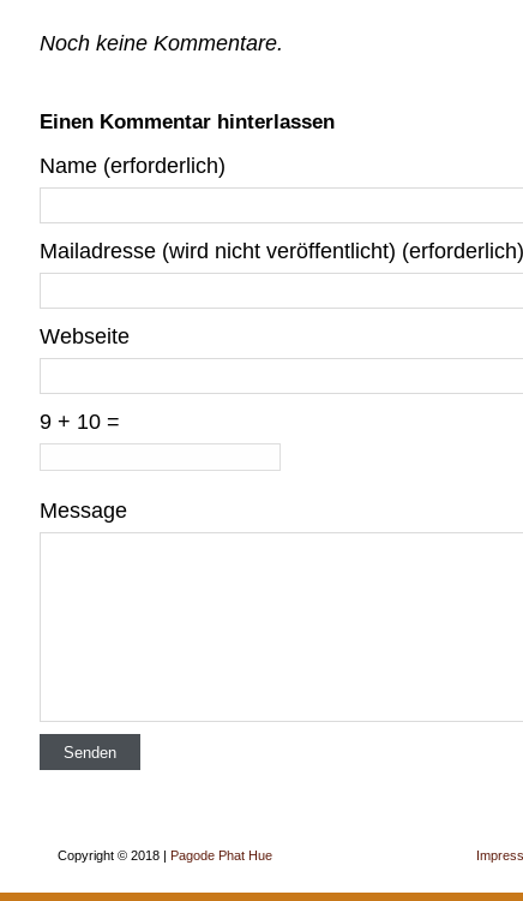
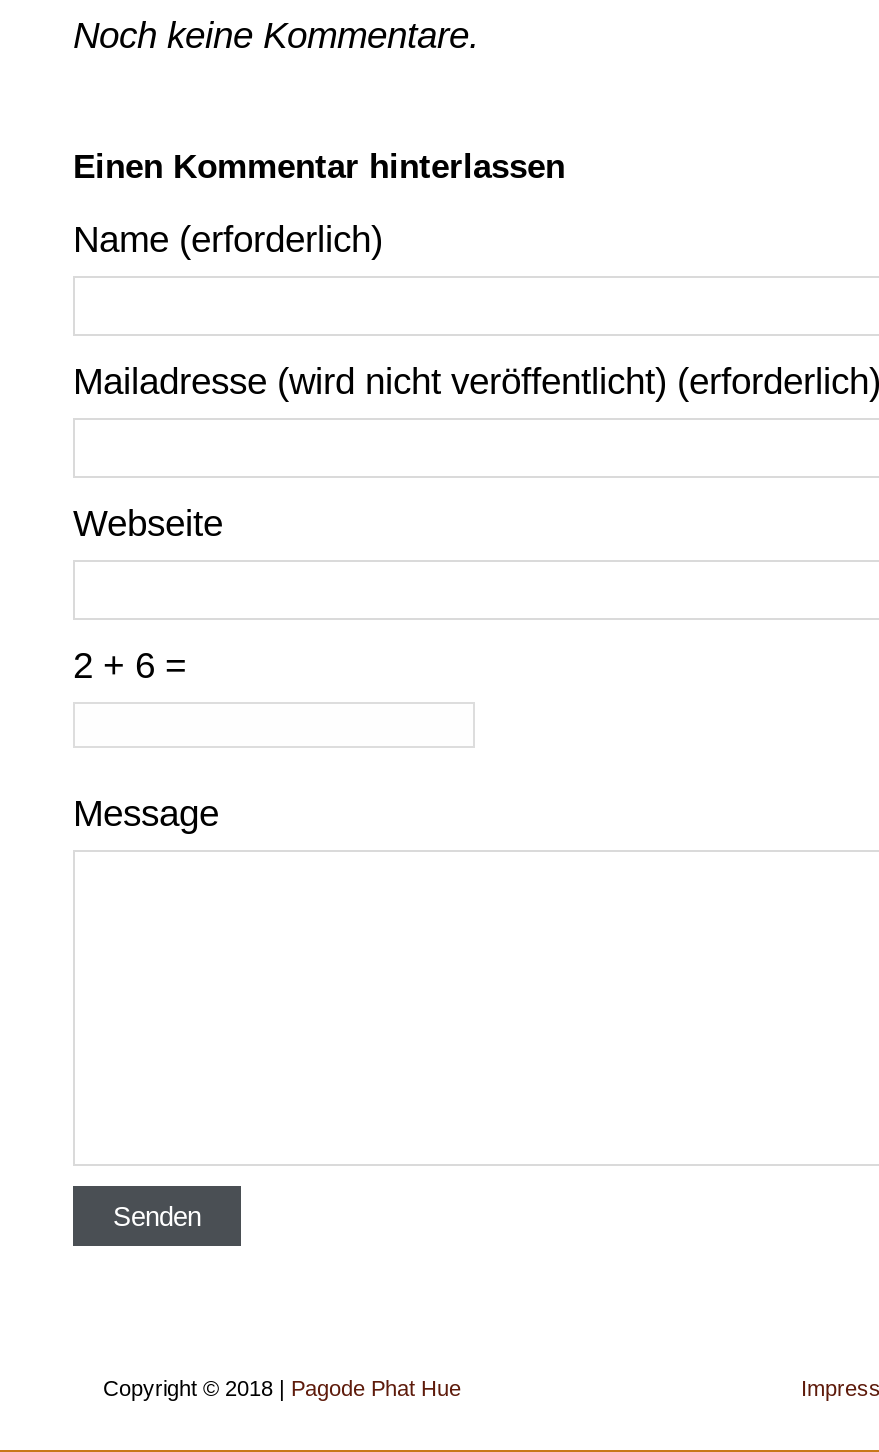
- 9 + 10 =
+ 2 + 6 =
